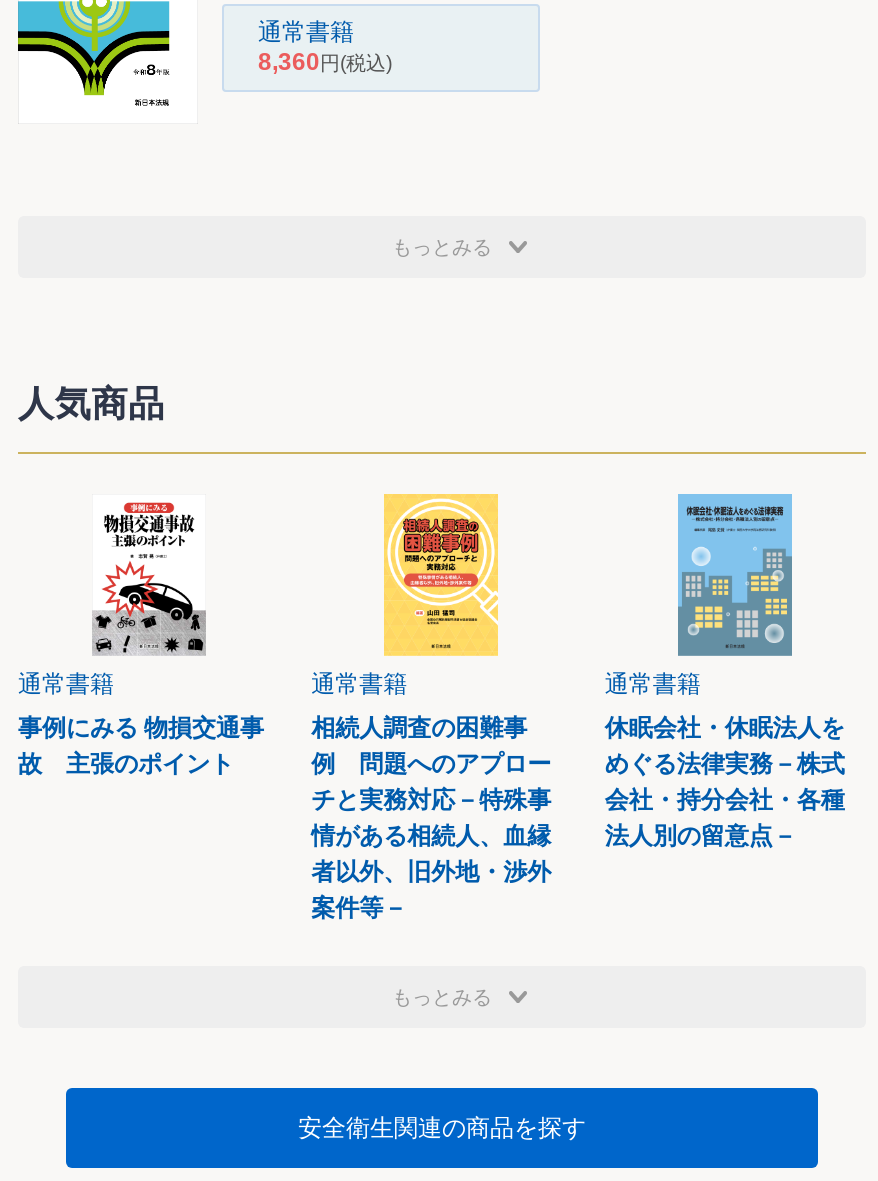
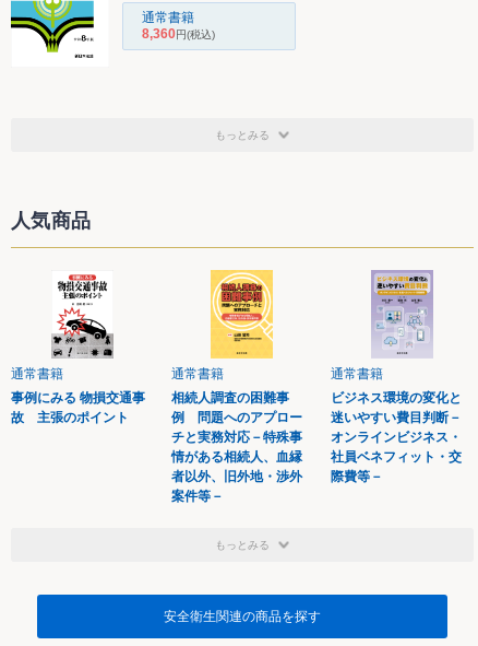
- [image]
- 休眠会社・休眠法人を
- めぐる法律実務－株式
- 会社・持分会社・各種
- 法人別の留意点－
+ [image]
+ ビジネス環境の変化と
+ 迷いやすい費目判断－
+ オンラインビジネス・
+ 社員ベネフィット・交
+ 際費等－
